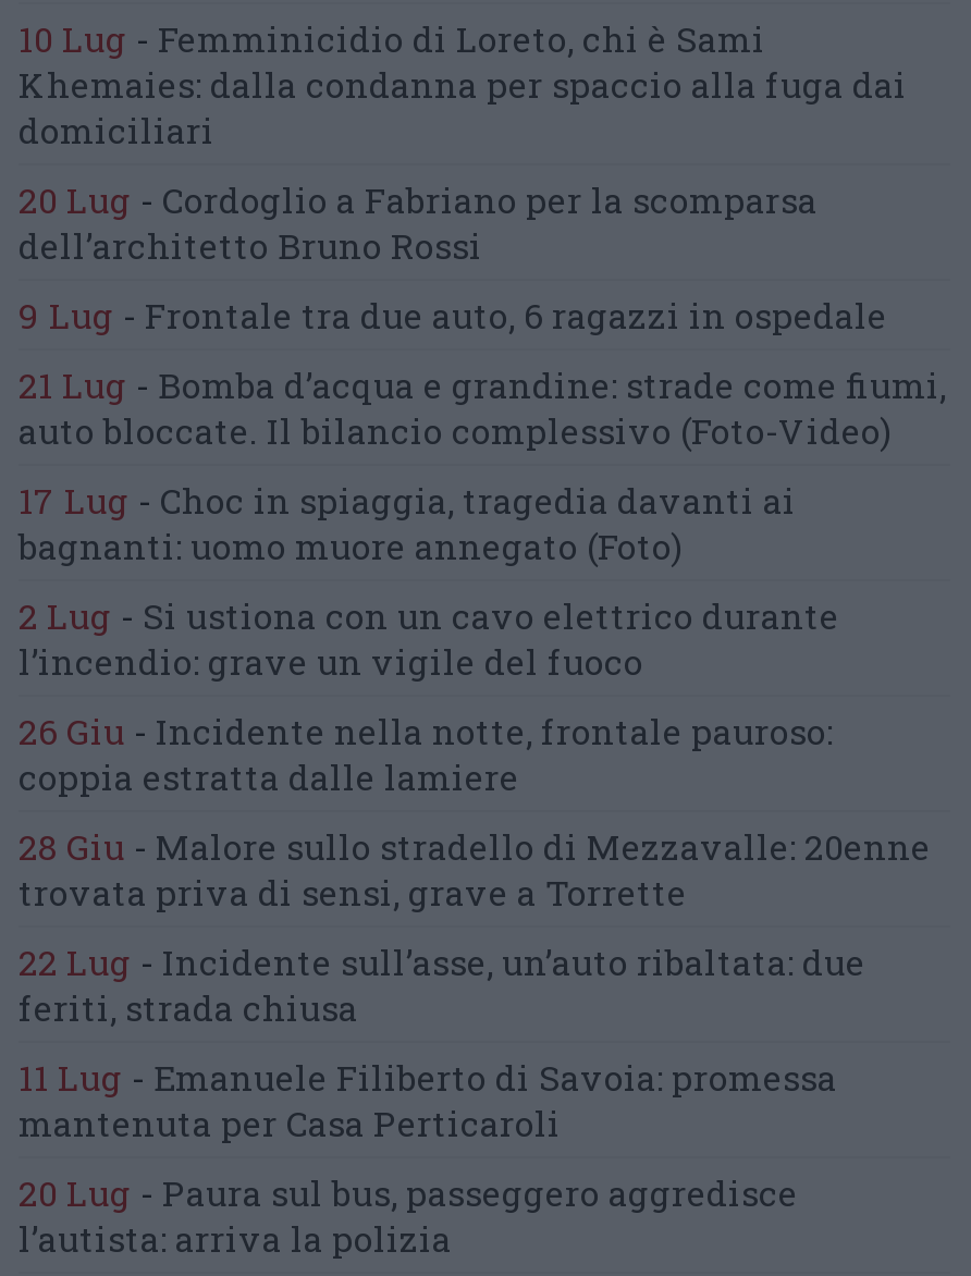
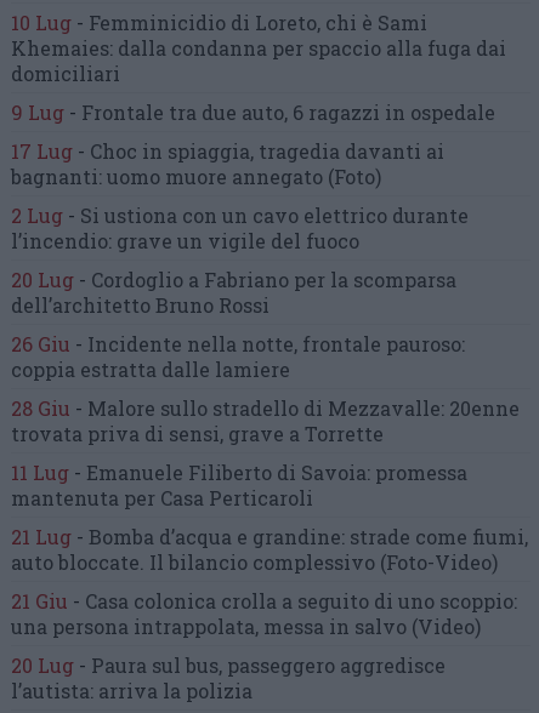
moved down: 20 Lug - Cordoglio a Fabriano per la scomparsa | dell’architetto Bruno Rossi

moved up: 9 Lug - Frontale tra due auto, 6 ragazzi in ospedale

moved down: 21 Lug - Bomba d’acqua e grandine: strade come fiumi, | auto bloccate. Il bilancio complessivo (Foto-Video)

moved up: 17 Lug - Choc in spiaggia, tragedia davanti ai | bagnanti: uomo muore annegato (Foto) | 2 Lug - Si ustiona con un cavo elettrico durante | l’incendio: grave un vigile del fuoco

moved up: 26 Giu - Incidente nella notte, frontale pauroso: | coppia estratta dalle lamiere | 28 Giu - Malore sullo stradello di Mezzavalle: 20enne | trovata priva di sensi, grave a Torrette

- 22 Lug - Incidente sull’asse, un’auto ribaltata: due
- feriti, strada chiusa

moved up: 11 Lug - Emanuele Filiberto di Savoia: promessa | mantenuta per Casa Perticaroli

+ 21 Giu - Casa colonica crolla a seguito di uno scoppio:
+ una persona intrappolata, messa in salvo (Video)
